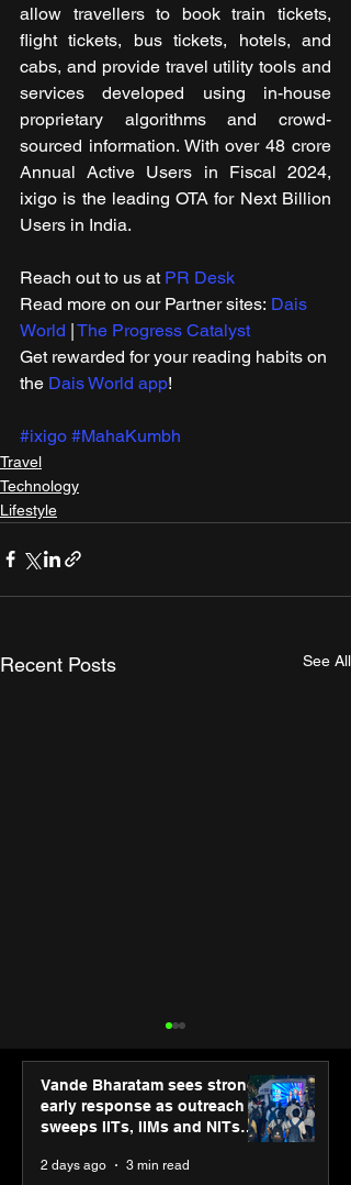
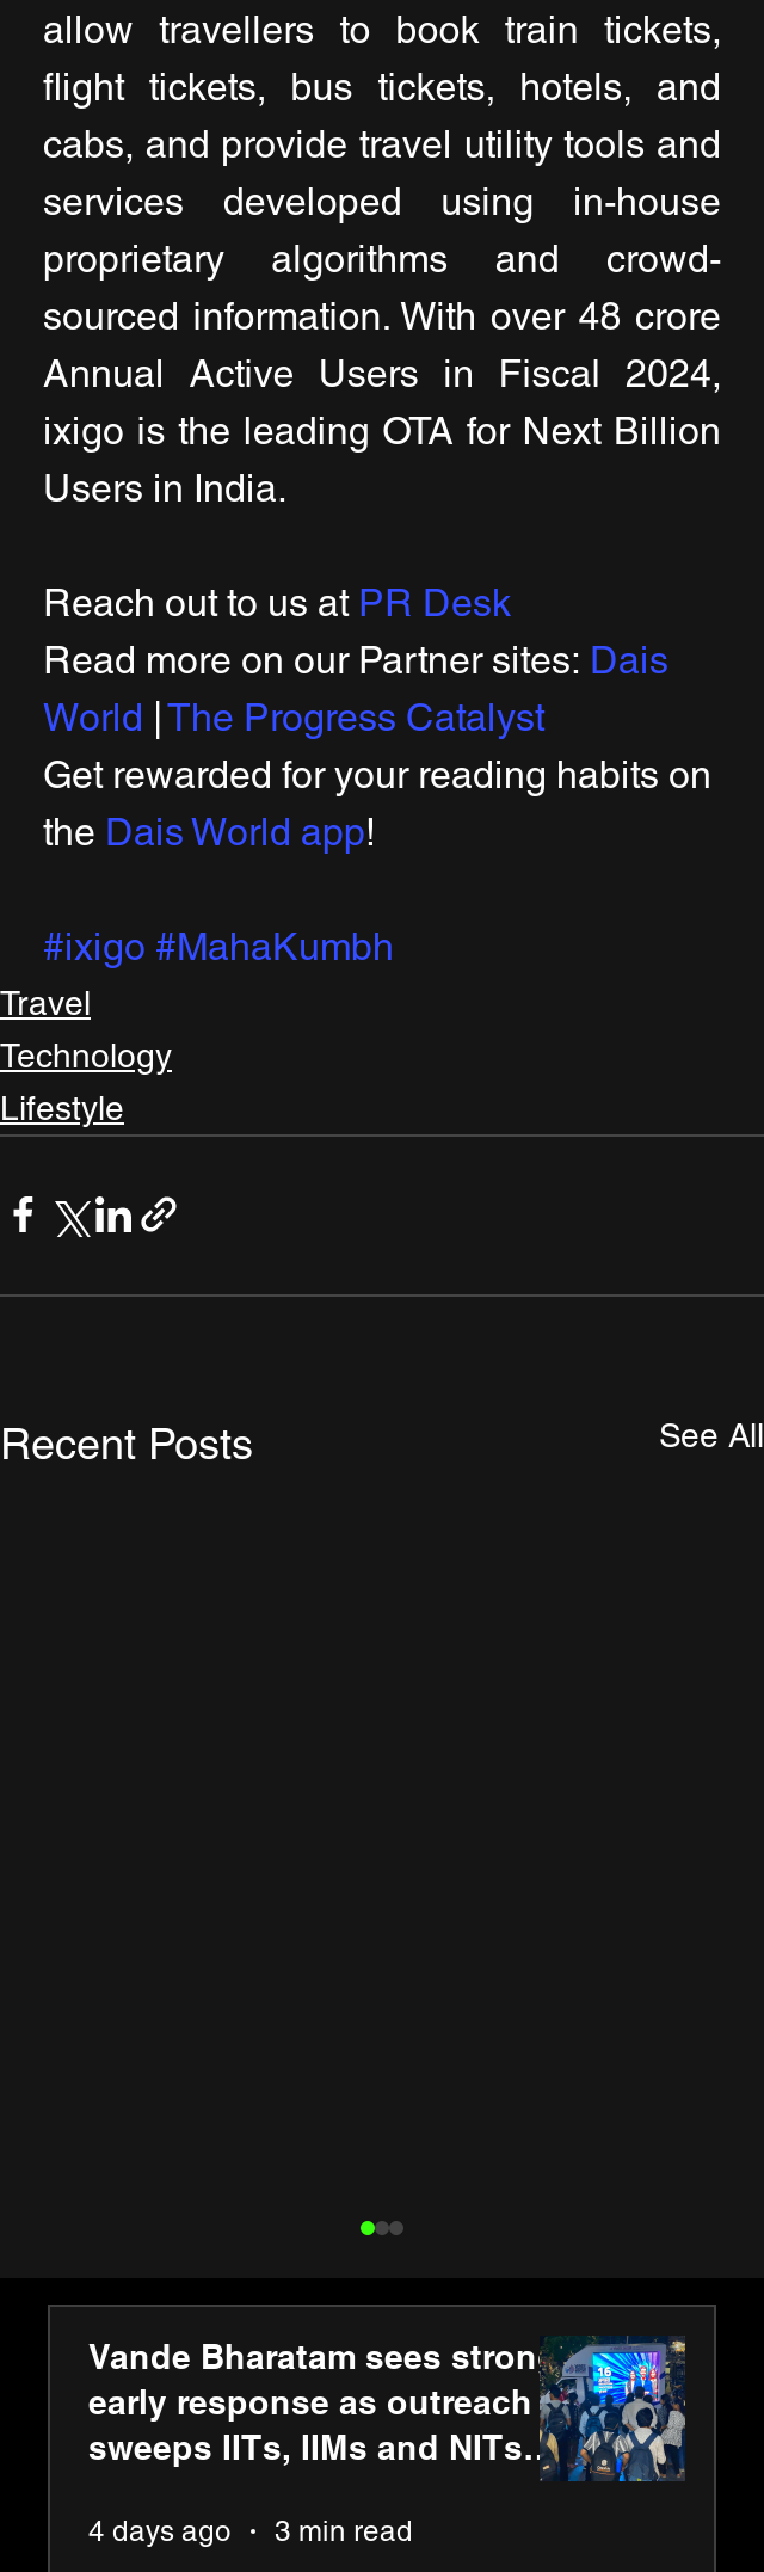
- 2 days ago 3 min read
+ 4 days ago 3 min read
